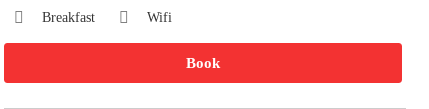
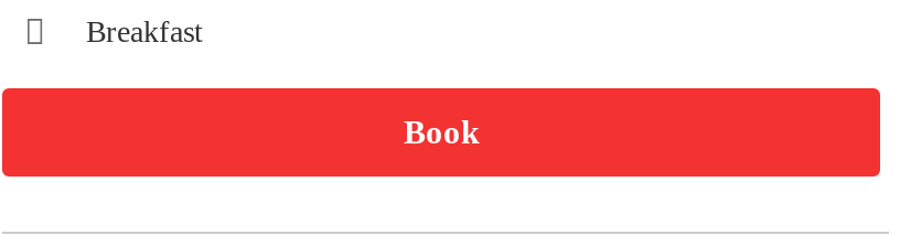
- Wifi
